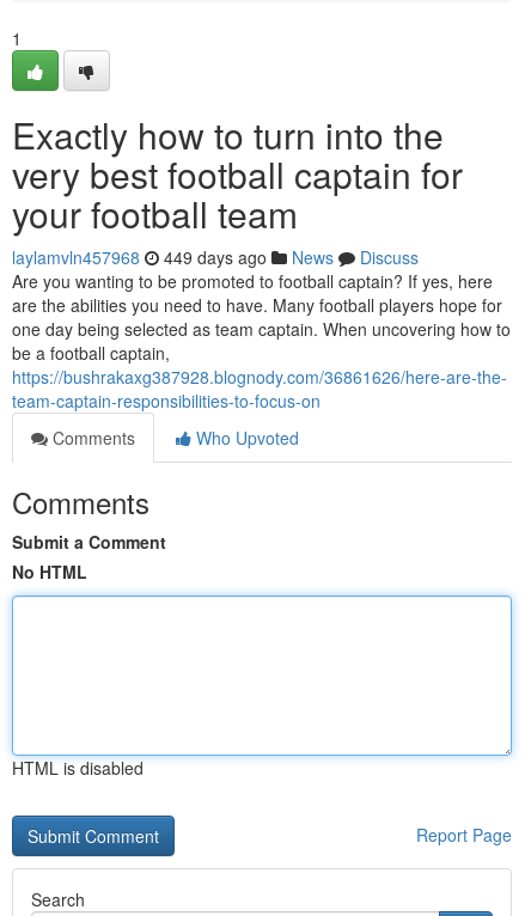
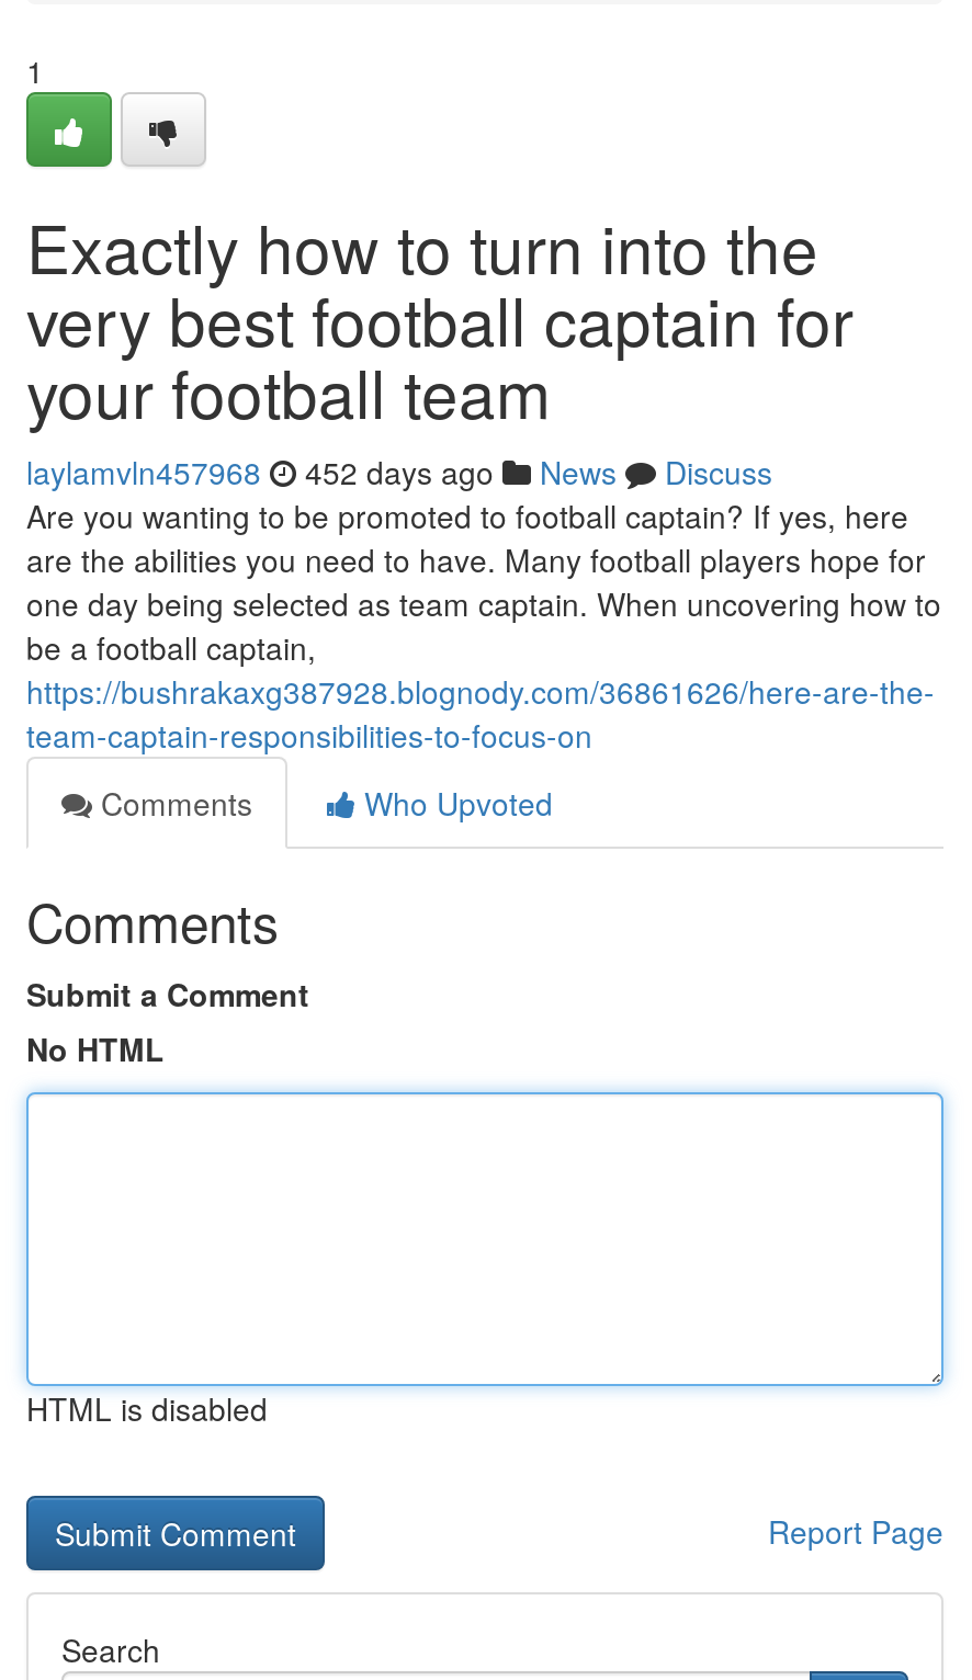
- laylamvln457968 449 days ago News Discuss
+ laylamvln457968 452 days ago News Discuss
